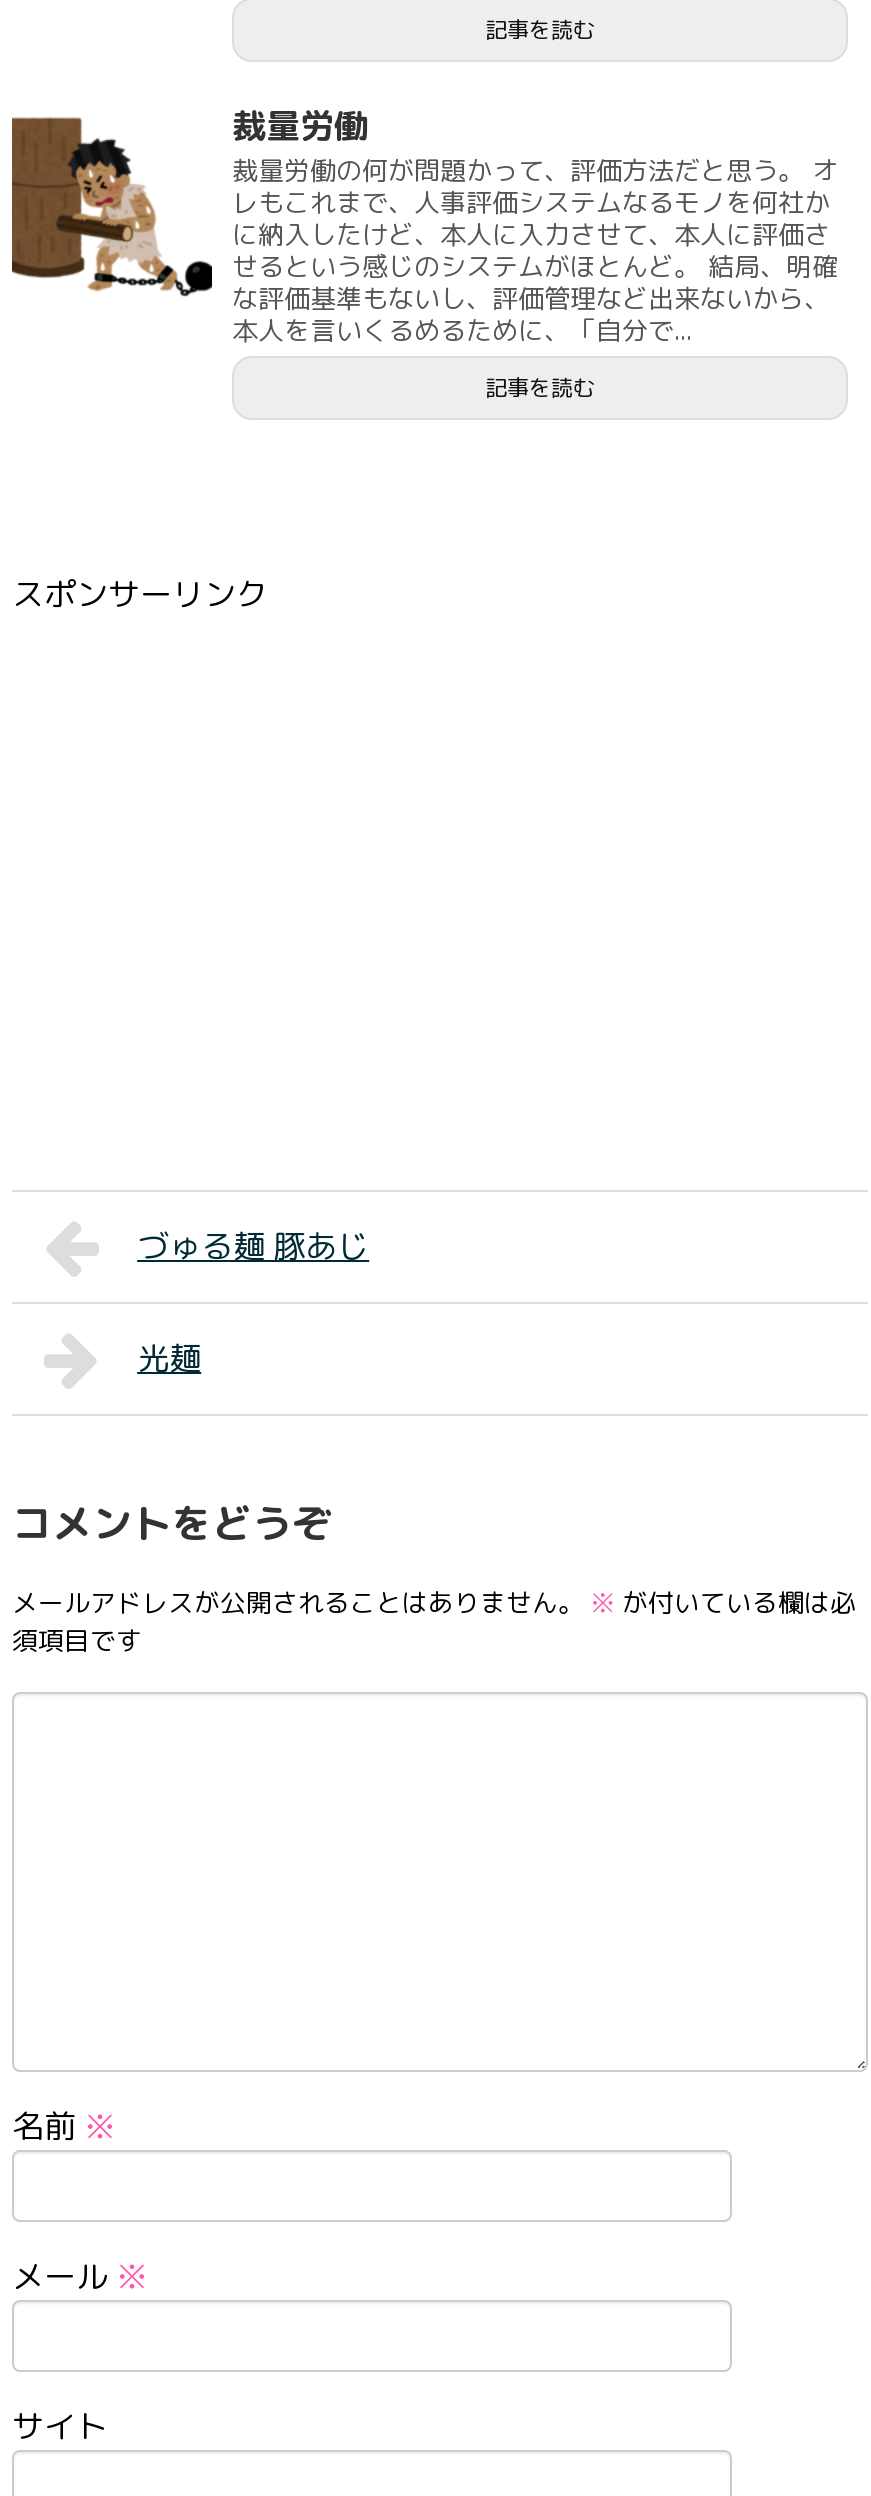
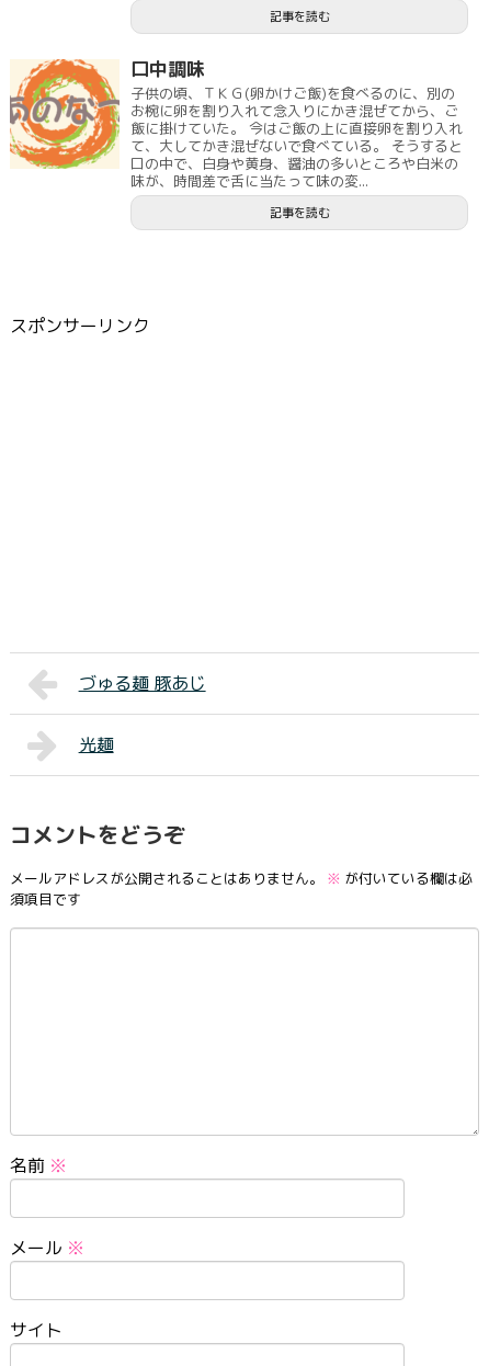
- [image]
- 裁量労働
- 裁量労働の何が問題かって、評価方法だと思う。 オ
- レもこれまで、人事評価システムなるモノを何社か
- に納入したけど、本人に入力させて、本人に評価さ
- せるという感じのシステムがほとんど。 結局、明確
- な評価基準もないし、評価管理など出来ないから、
- 本人を言いくるめるために、「自分で...
+ [image]
+ 口中調味
+ 子供の頃、ＴＫＧ(卵かけご飯)を食べるのに、別の
+ お椀に卵を割り入れて念入りにかき混ぜてから、ご
+ 飯に掛けていた。 今はご飯の上に直接卵を割り入れ
+ て、大してかき混ぜないで食べている。 そうすると
+ 口の中で、白身や黄身、醤油の多いところや白米の
+ 味が、時間差で舌に当たって味の変...
